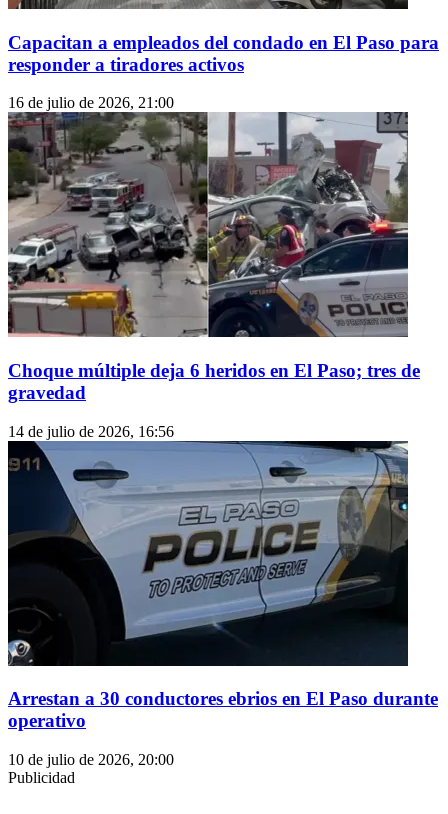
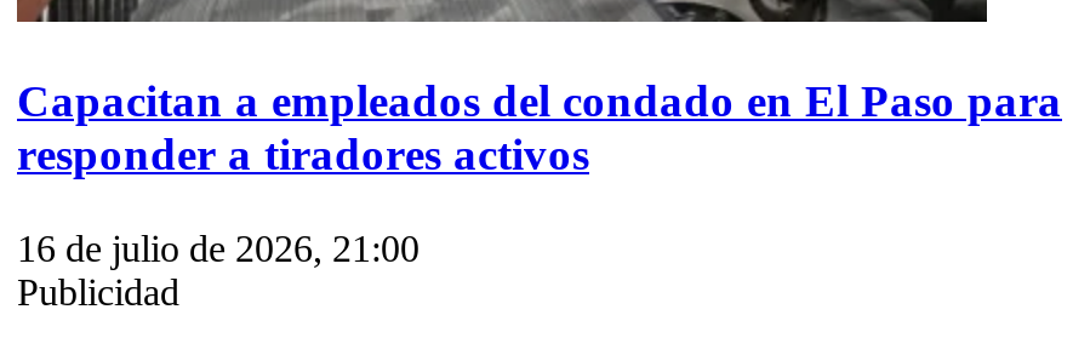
- [image]
- Choque múltiple deja 6 heridos en El Paso; tres de
- gravedad
- 14 de julio de 2026, 16:56

- [image]
- Arrestan a 30 conductores ebrios en El Paso durante
- operativo
- 10 de julio de 2026, 20:00
